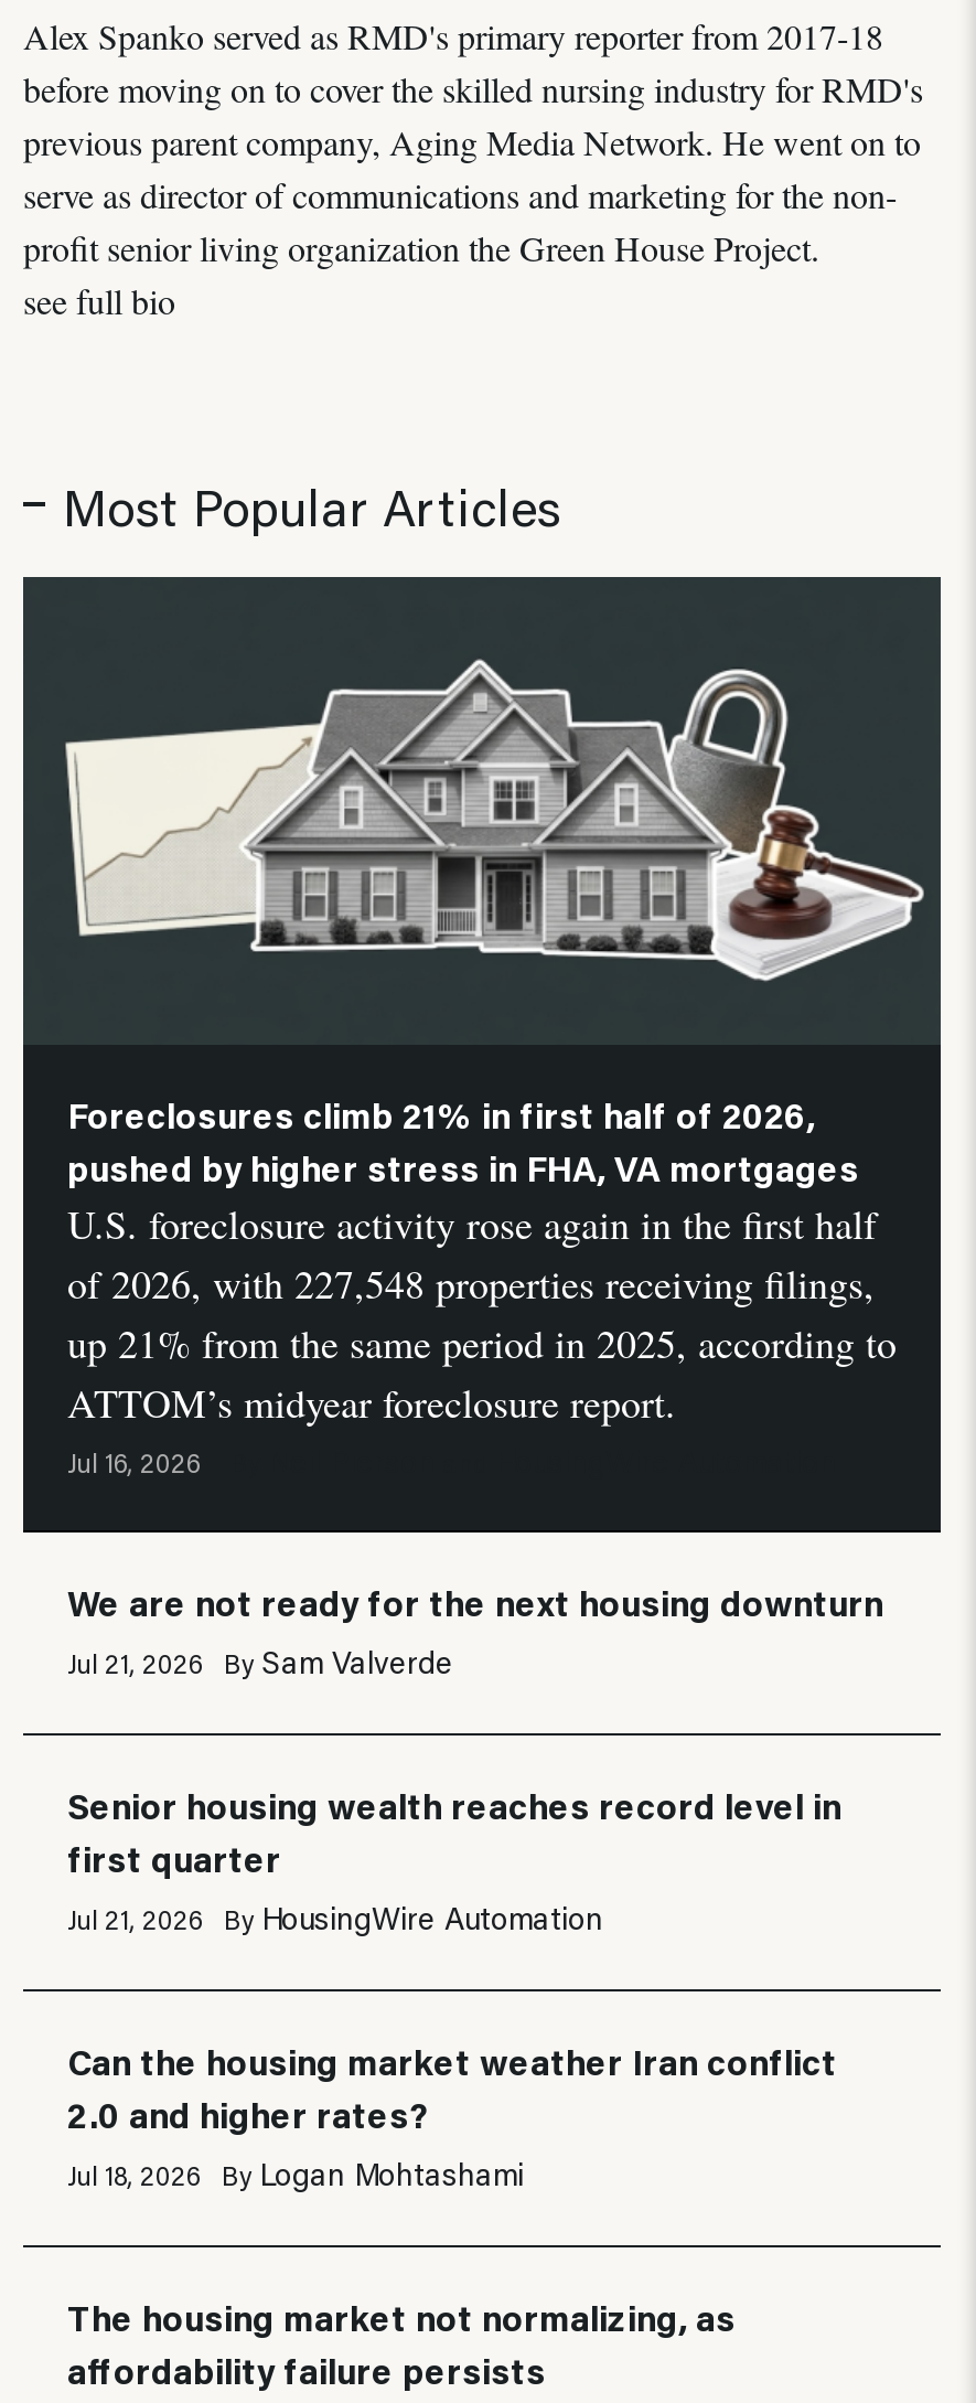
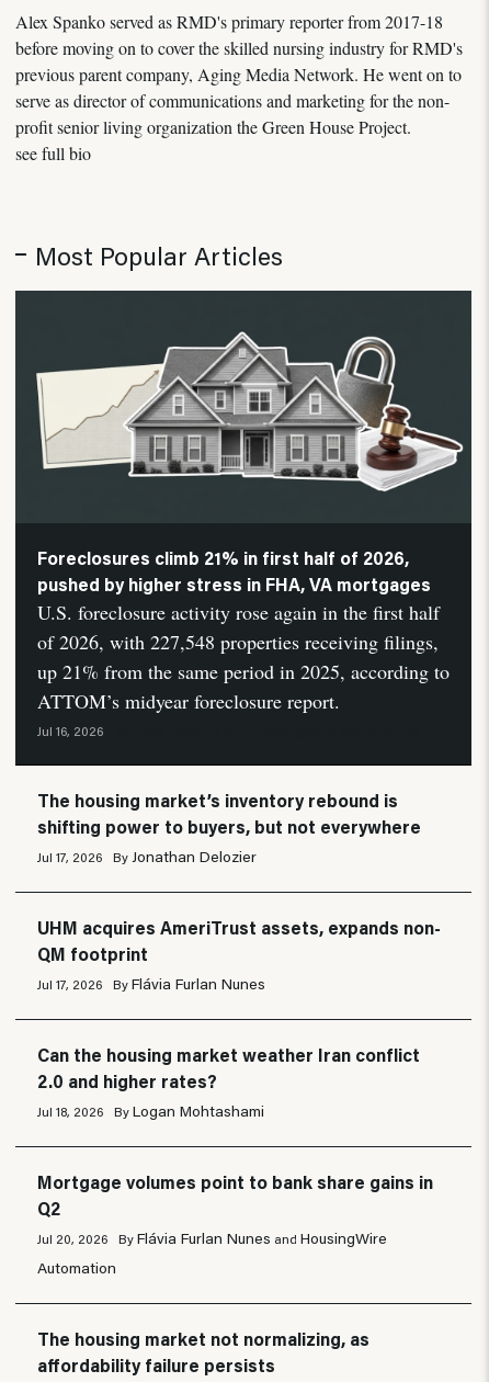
- We are not ready for the next housing downturn
- Jul 21, 2026
- By Sam Valverde
+ The housing market’s inventory rebound is
+ shifting power to buyers, but not everywhere
+ Jul 17, 2026
+ By Jonathan Delozier

- Senior housing wealth reaches record level in
- first quarter
- Jul 21, 2026
- By HousingWire Automation
+ UHM acquires AmeriTrust assets, expands non-
+ QM footprint
+ Jul 17, 2026
+ By Flávia Furlan Nunes

+ Mortgage volumes point to bank share gains in
+ Q2
+ Jul 20, 2026
+ By Flávia Furlan Nunes and HousingWire
+ Automation
